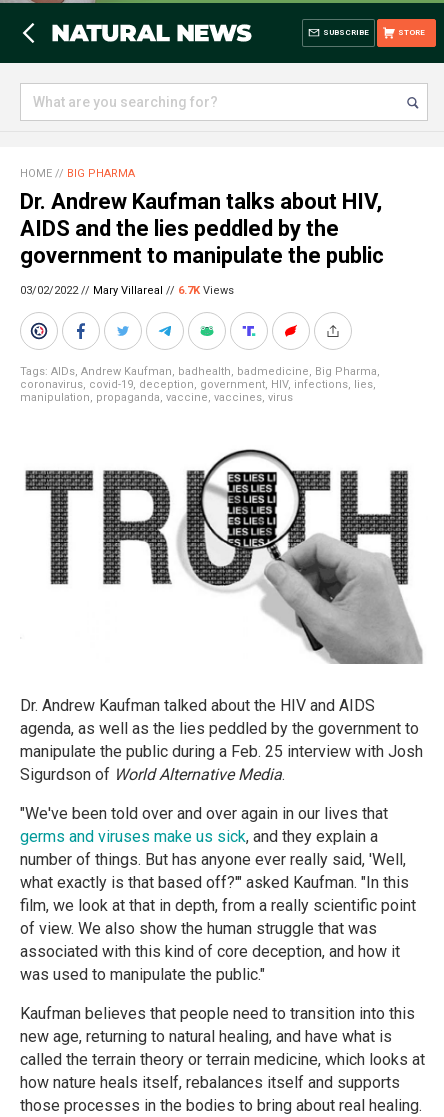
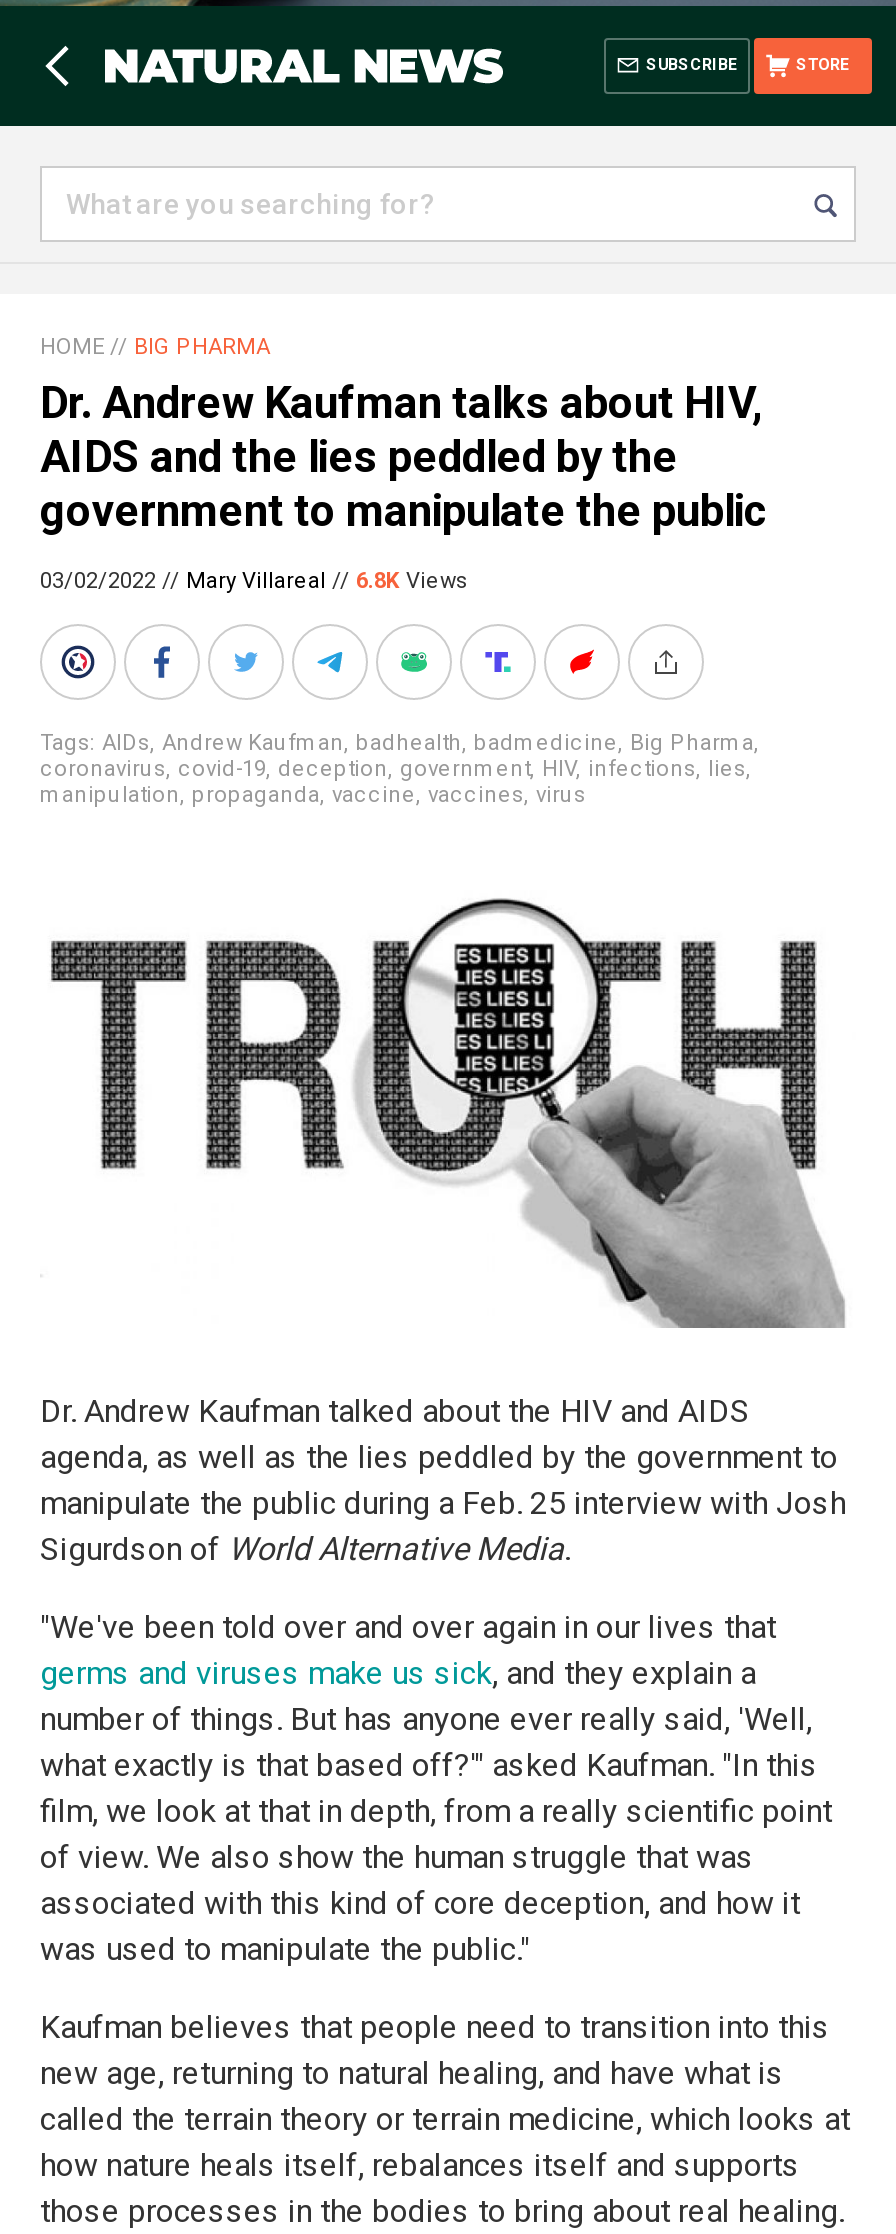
- 03/02/2022 // Mary Villareal // 6.7K Views
+ 03/02/2022 // Mary Villareal // 6.8K Views
